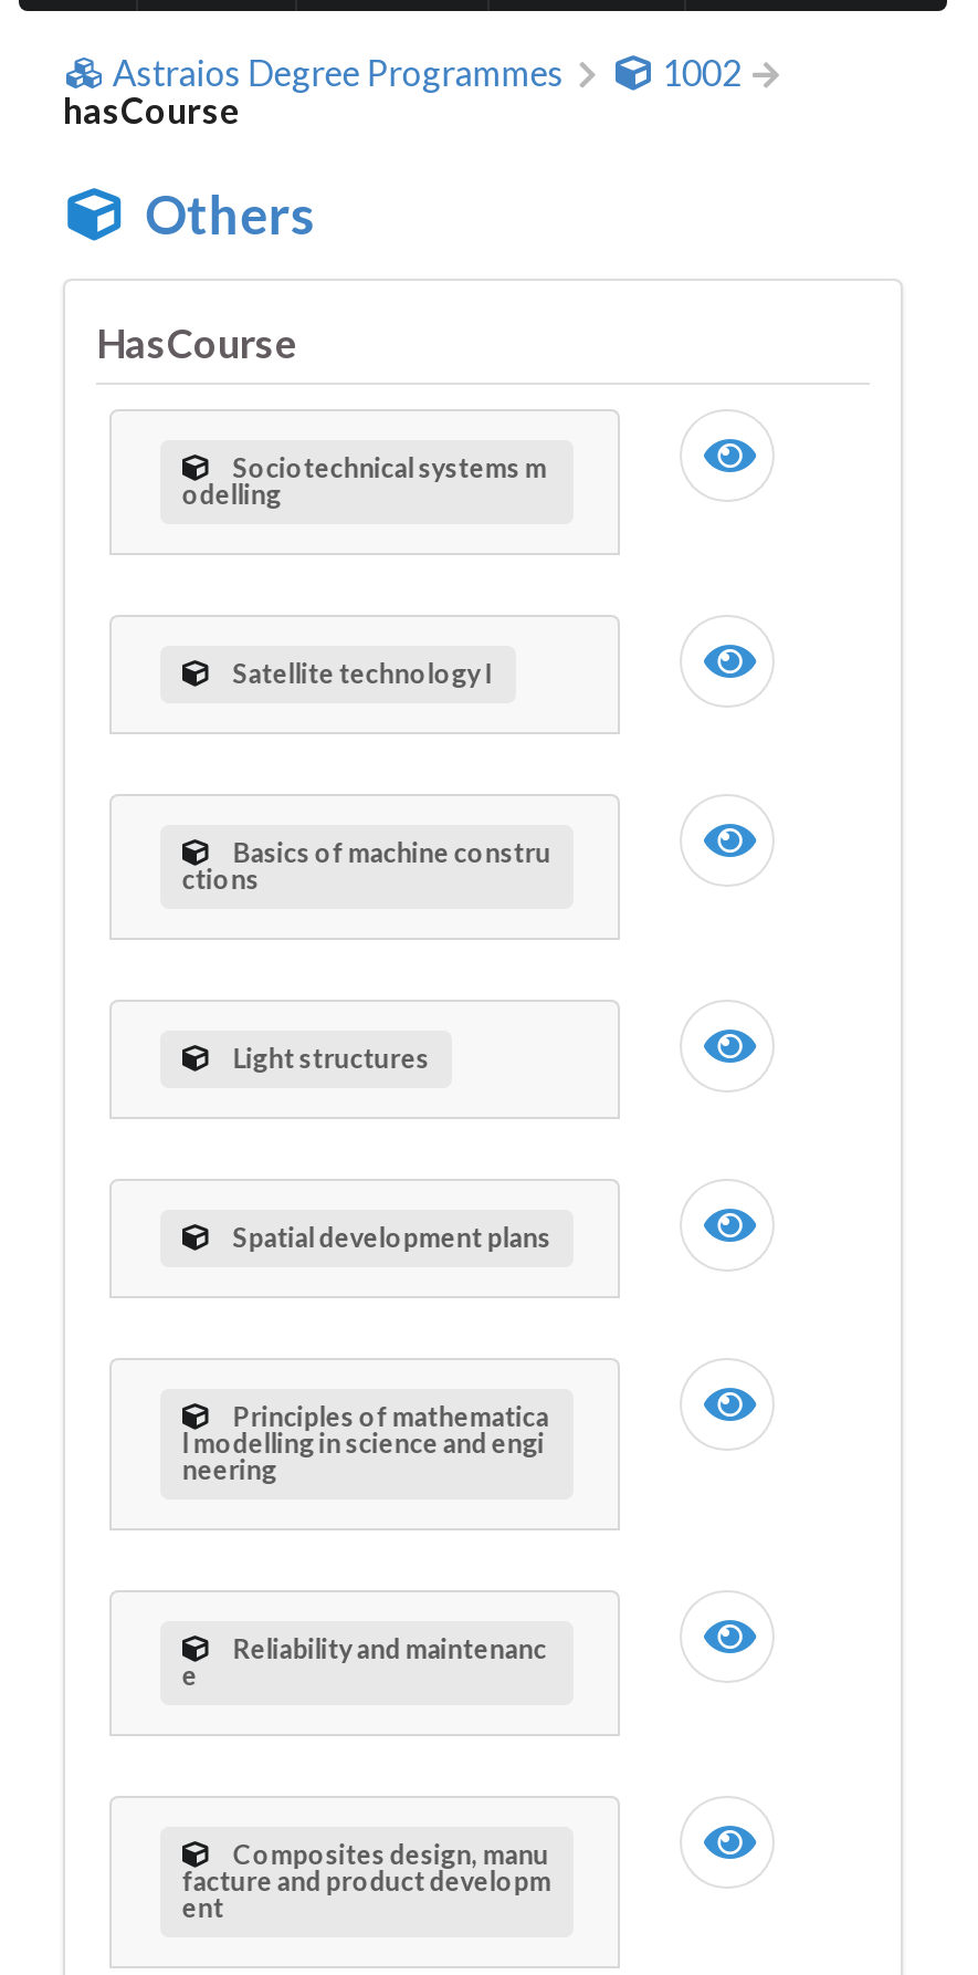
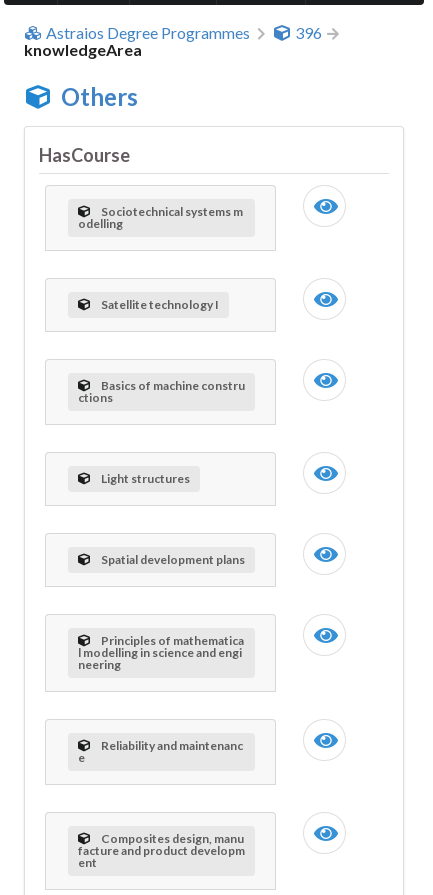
- 1002
- hasCourse
+ 396
+ knowledgeArea
